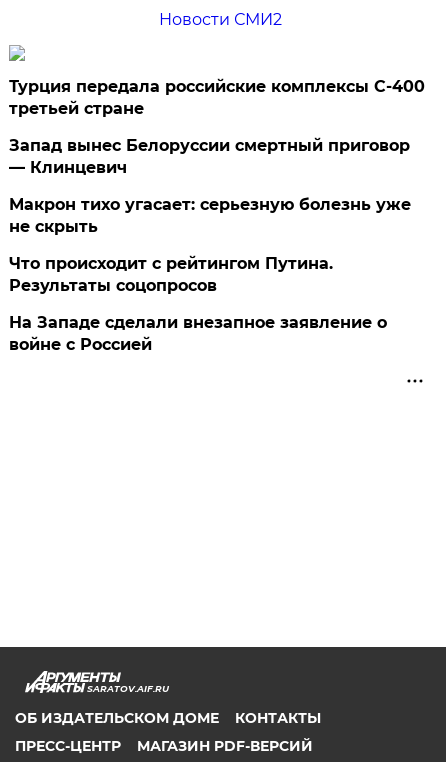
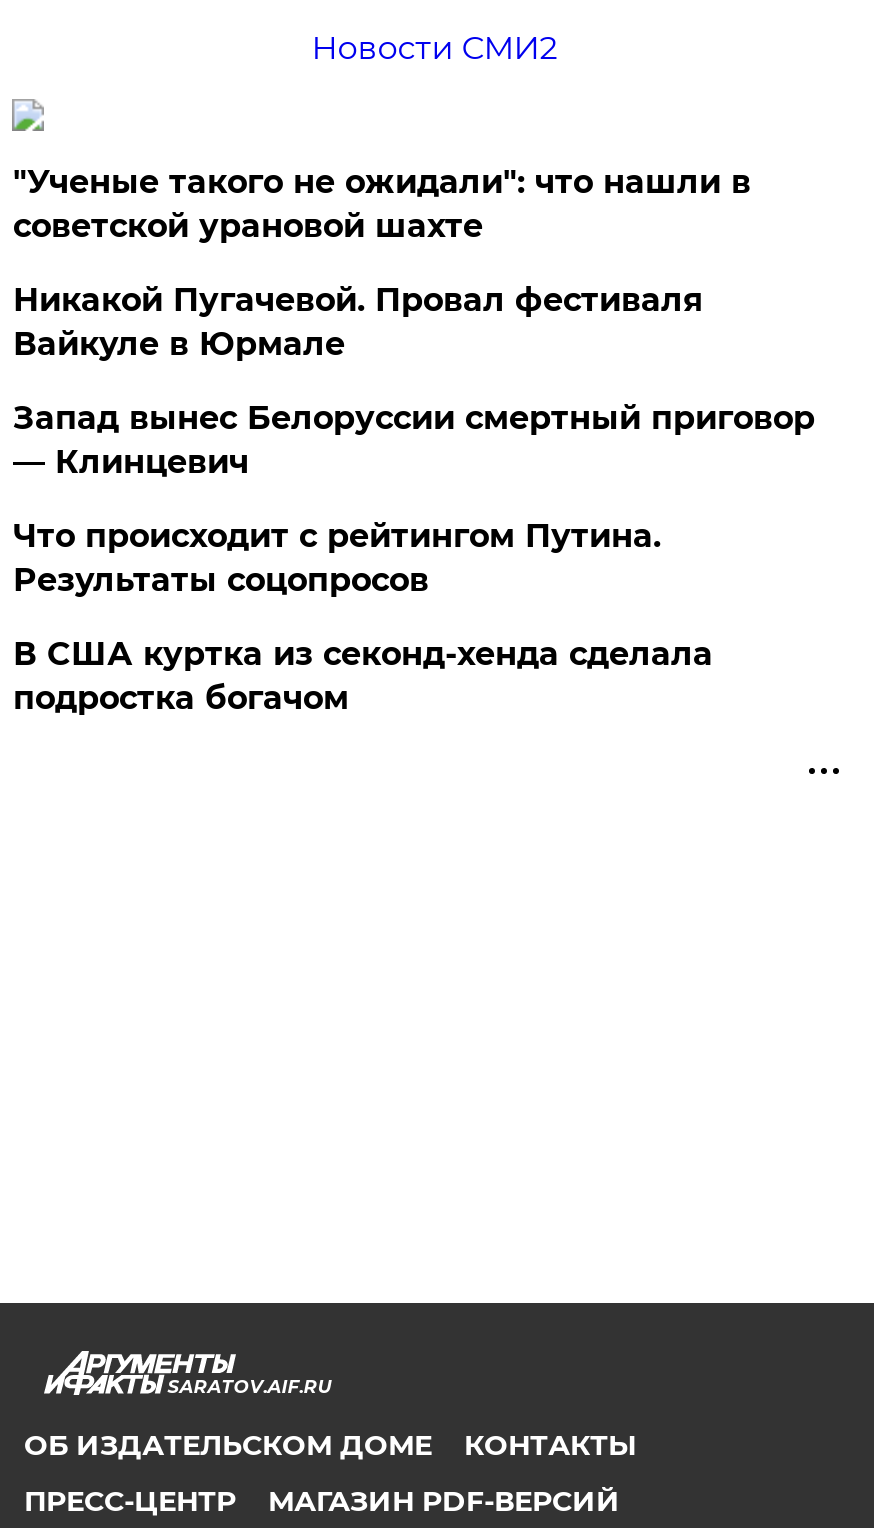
- Турция передала российские комплексы С-400
- третьей стране
+ "Ученые такого не ожидали": что нашли в
+ советской урановой шахте
+ Никакой Пугачевой. Провал фестиваля
+ Вайкуле в Юрмале

moved down: Запад вынес Белоруссии смертный приговор | — Клинцевич

- Макрон тихо угасает: серьезную болезнь уже
- не скрыть

- На Западе сделали внезапное заявление о
- войне с Россией
+ В США куртка из секонд-хенда сделала
+ подростка богачом
